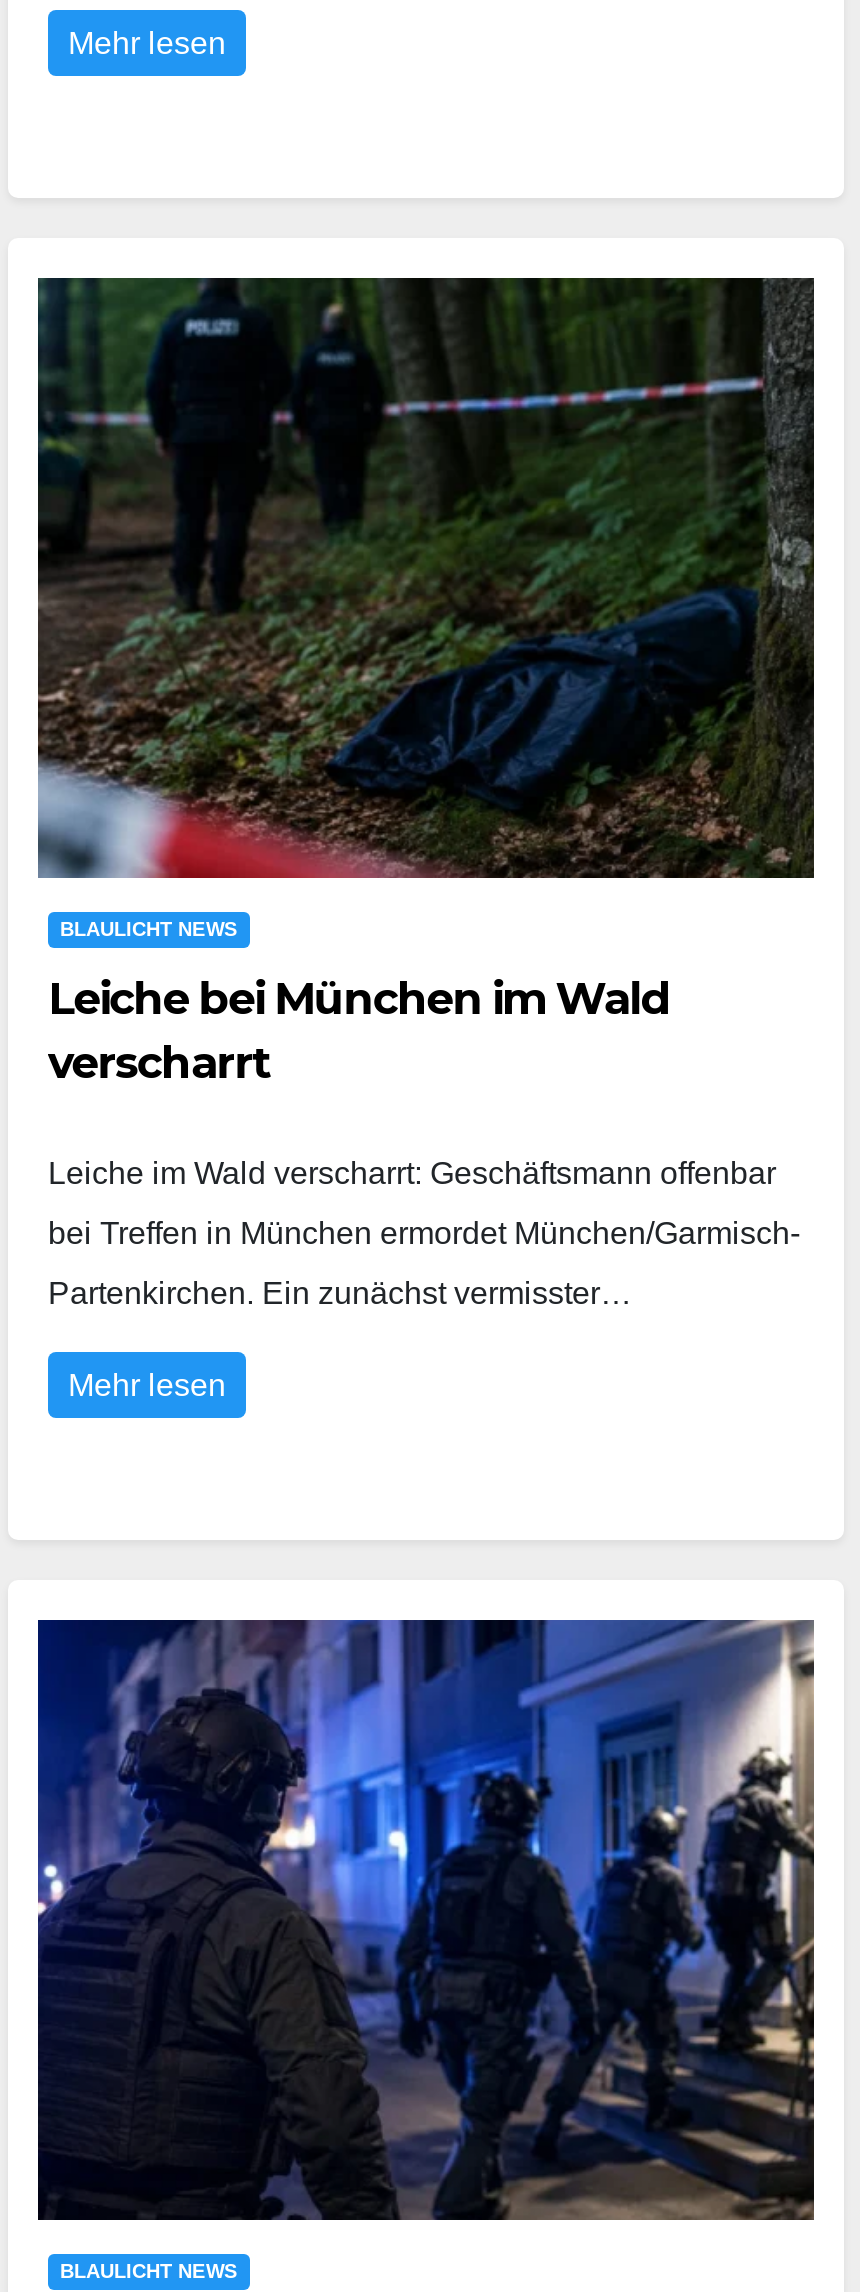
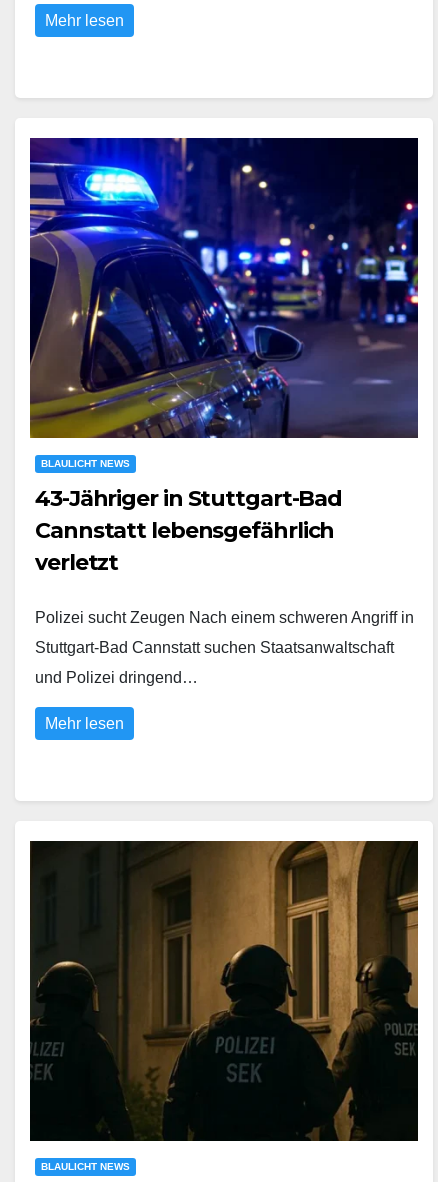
- [image]
+ [image]

- Leiche bei München im Wald
- verscharrt
+ 43-Jähriger in Stuttgart-Bad
+ Cannstatt lebensgefährlich
+ verletzt

- Leiche im Wald verscharrt: Geschäftsmann offenbar
+ Polizei sucht Zeugen Nach einem schweren Angriff in

- bei Treffen in München ermordet München/Garmisch-
+ Stuttgart-Bad Cannstatt suchen Staatsanwaltschaft

- Partenkirchen. Ein zunächst vermisster…
+ und Polizei dringend…

- [image]
+ [image]
